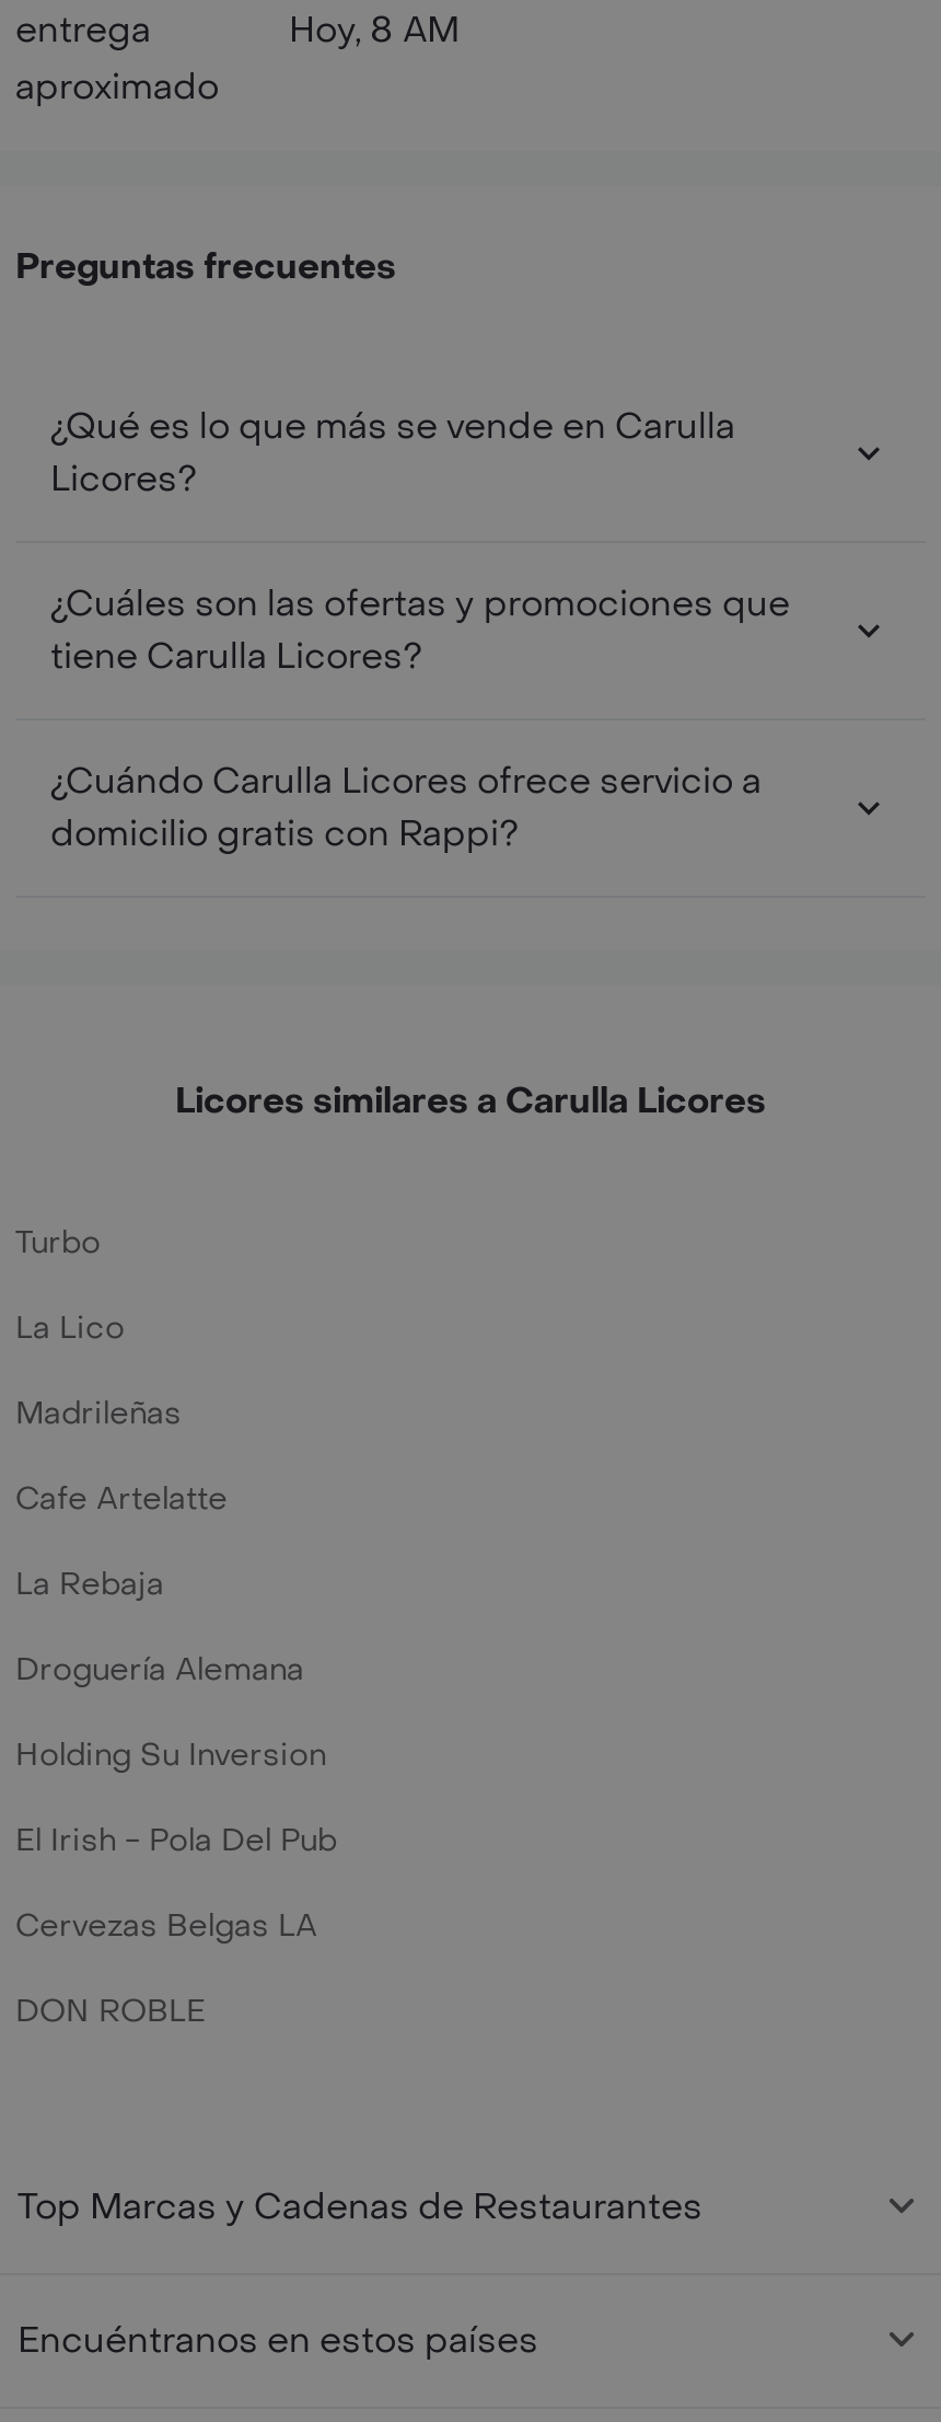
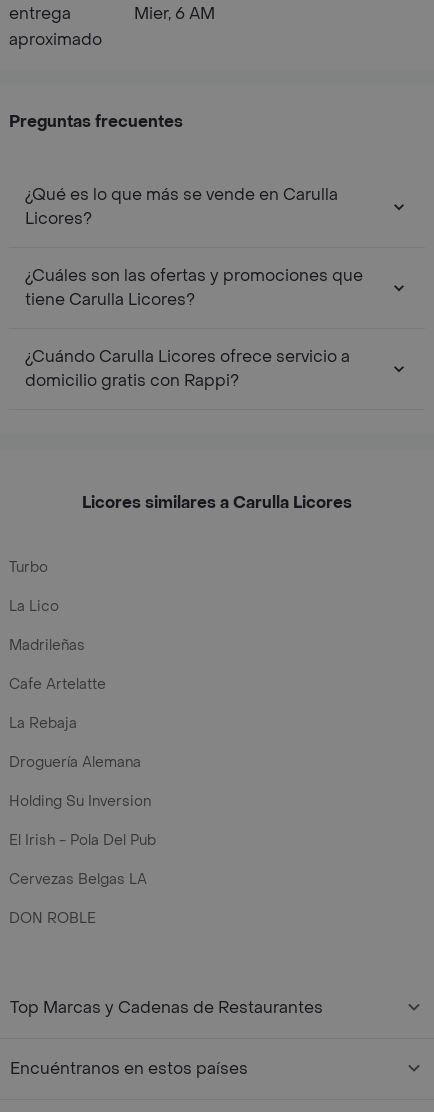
- Hoy, 8 AM
+ Mier, 6 AM
